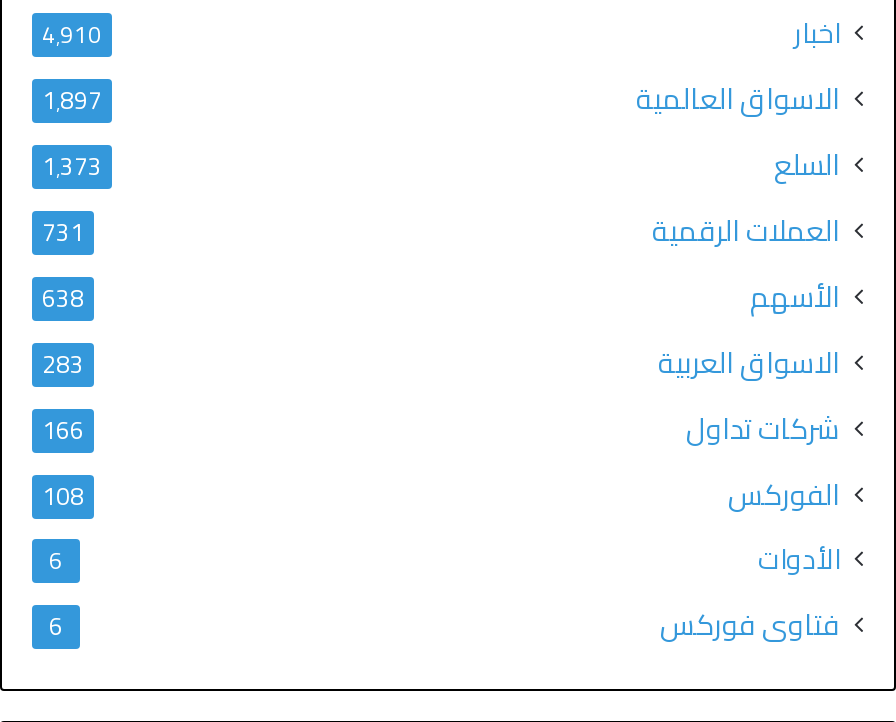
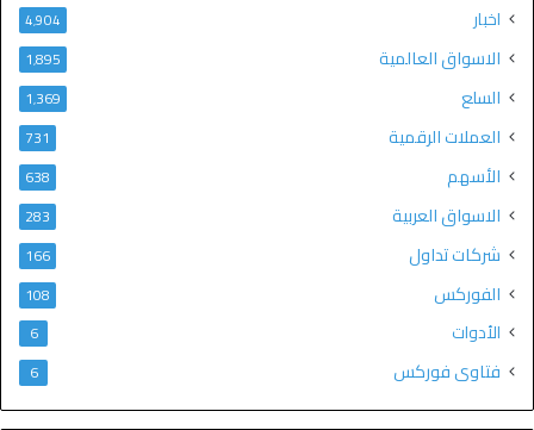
- 4٬910
+ 4٬904

- 1٬897
+ 1٬895

- 1٬373
+ 1٬369
